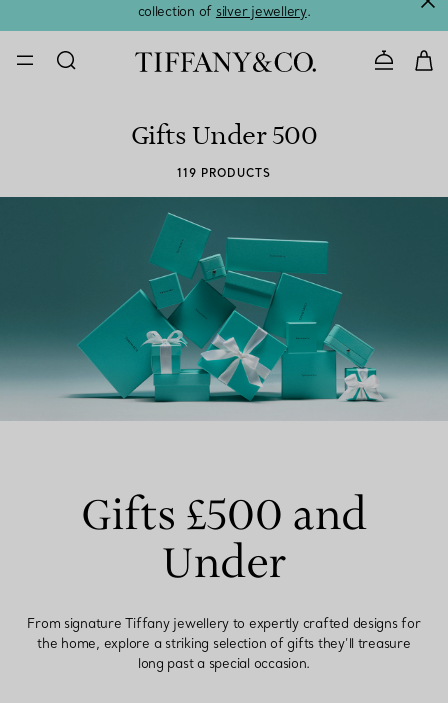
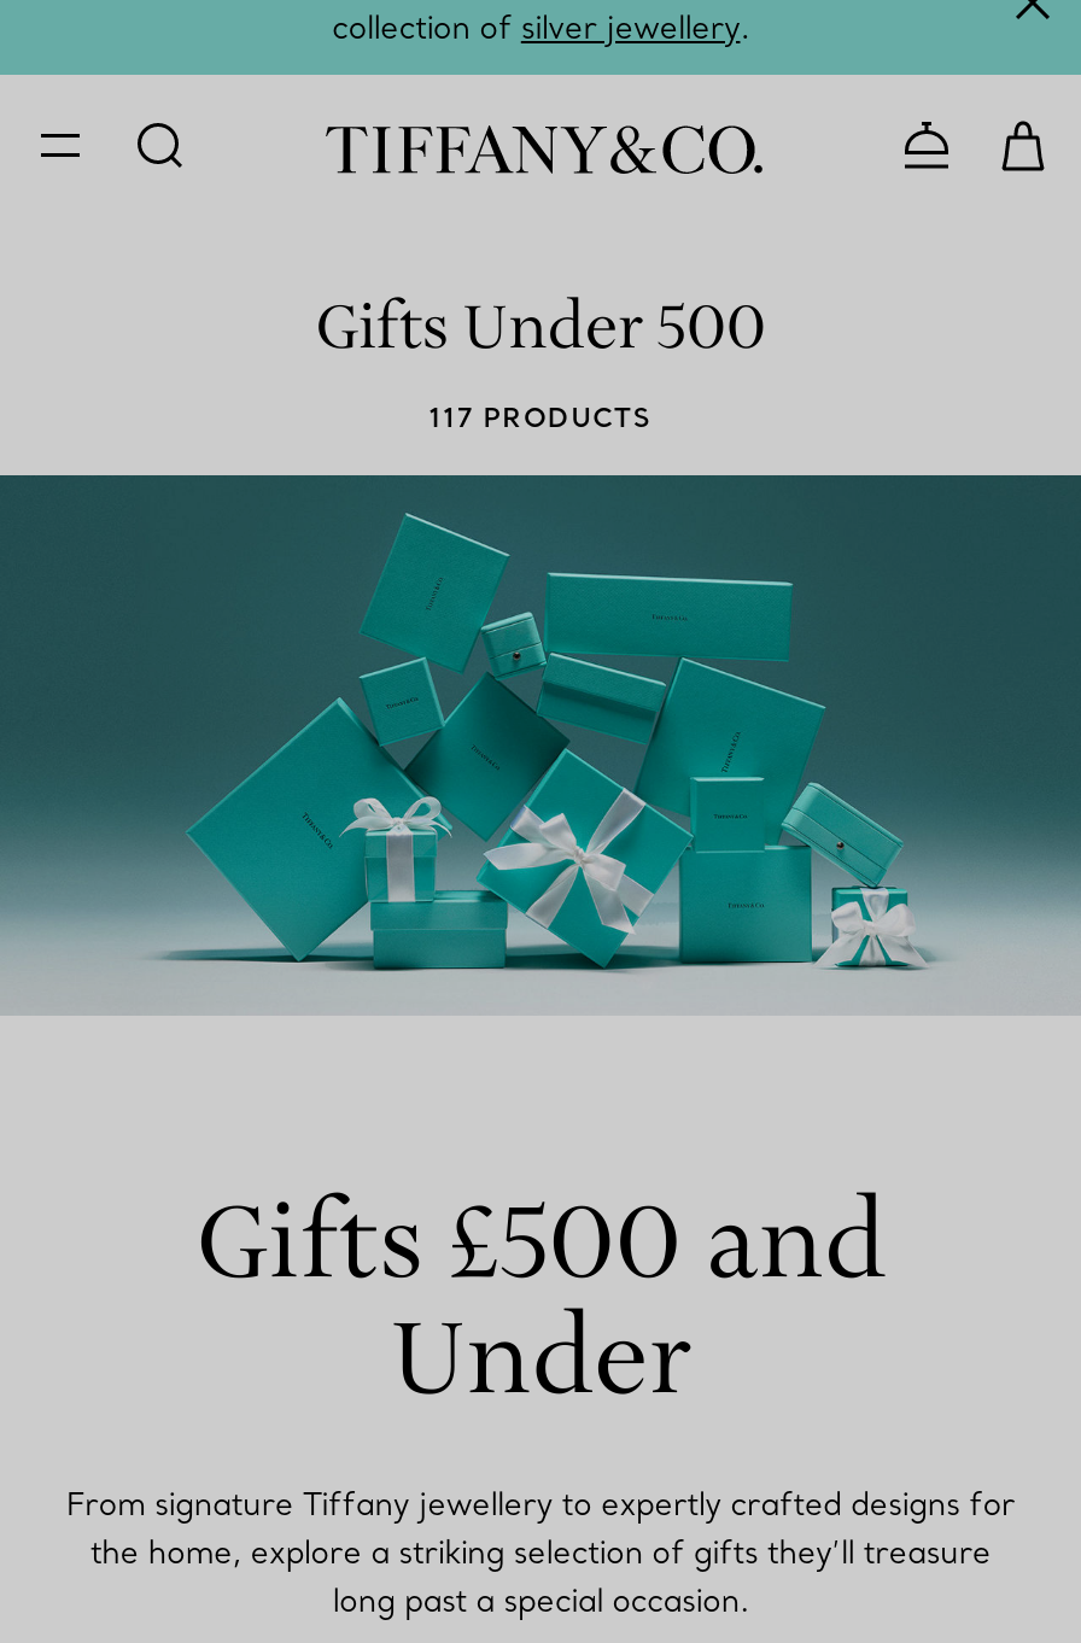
- 119 PRODUCTS
+ 117 PRODUCTS
